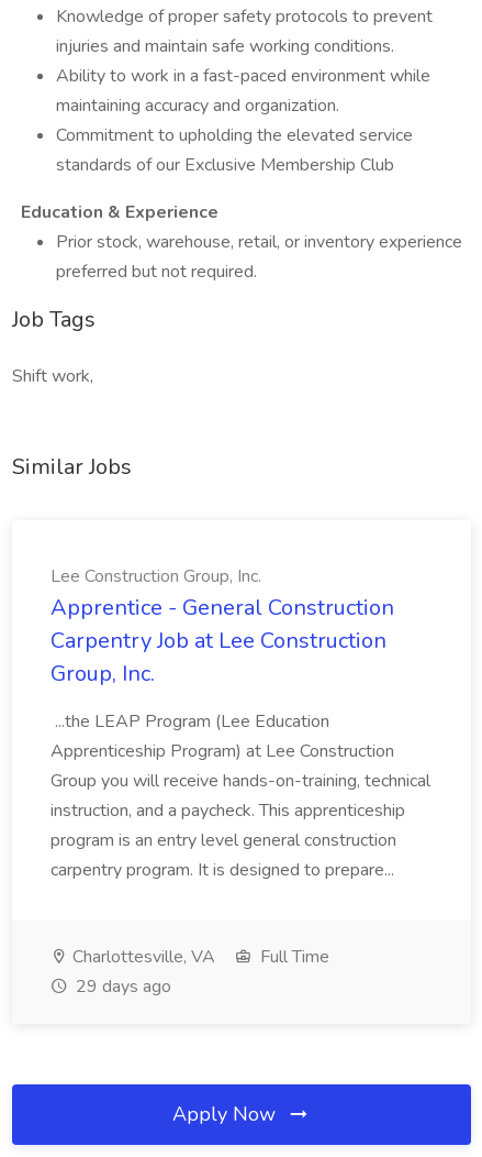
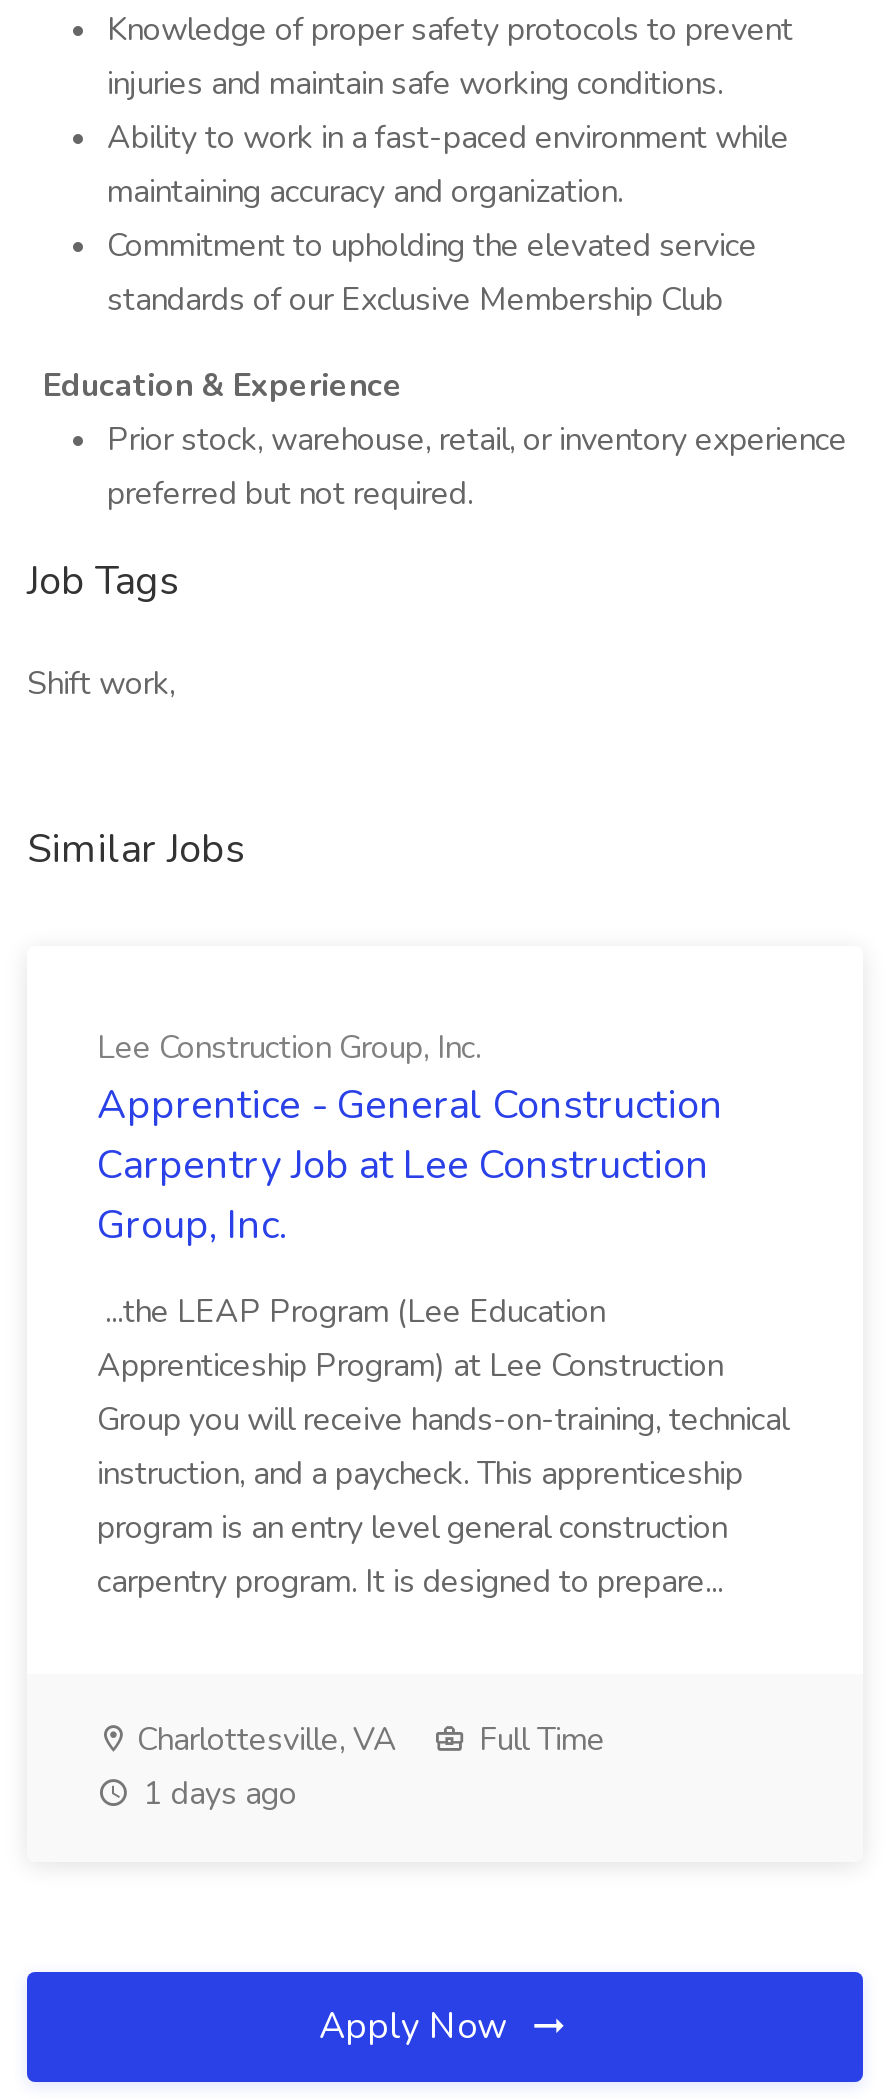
- 29 days ago
+ 1 days ago
